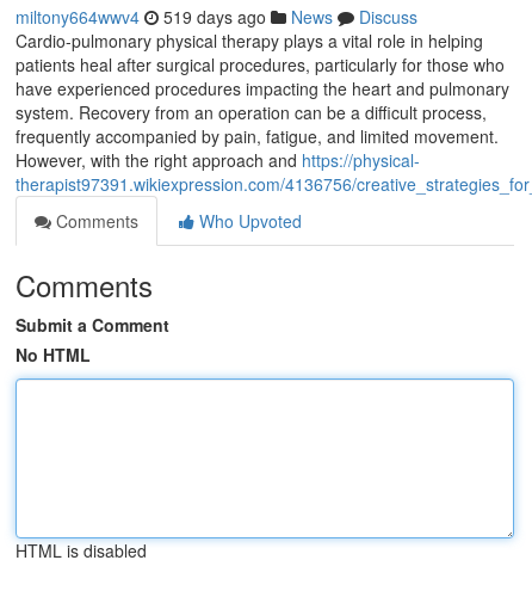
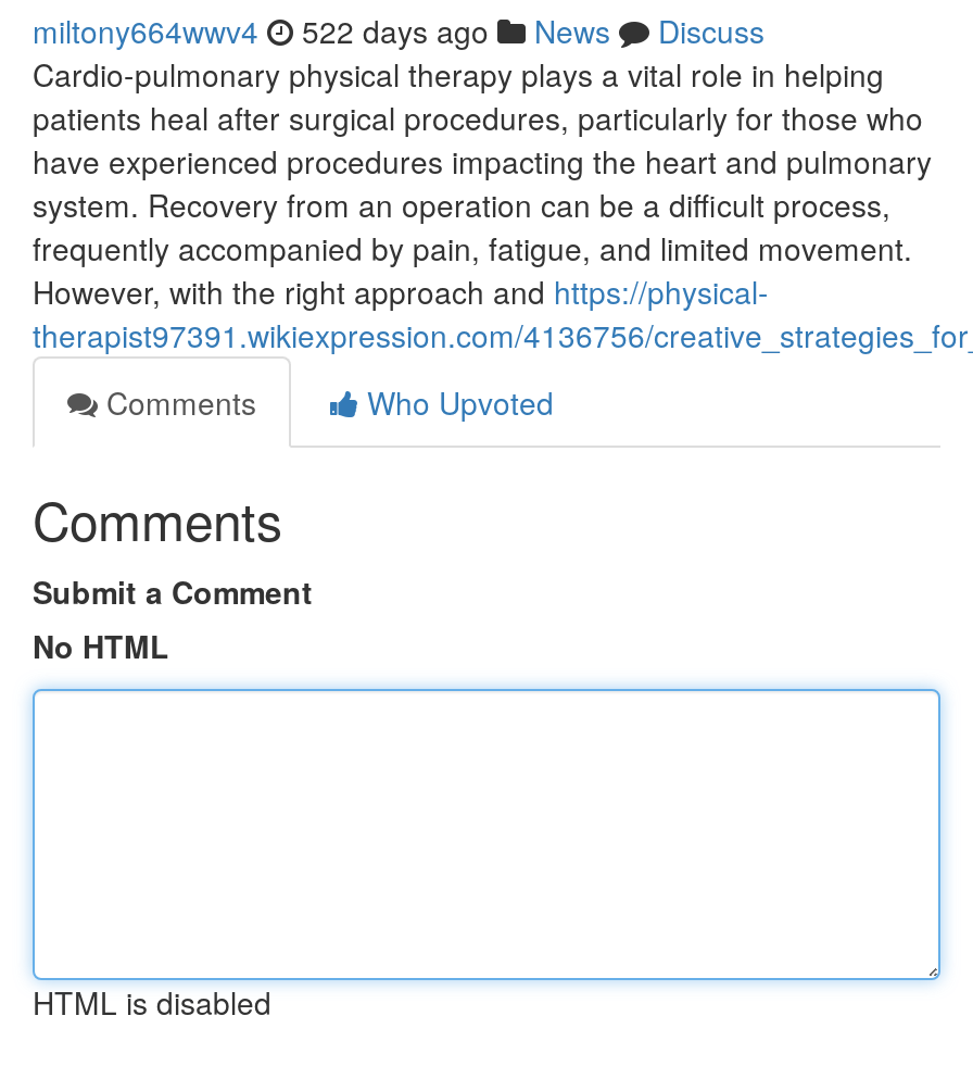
- miltony664wwv4 519 days ago News Discuss
+ miltony664wwv4 522 days ago News Discuss
